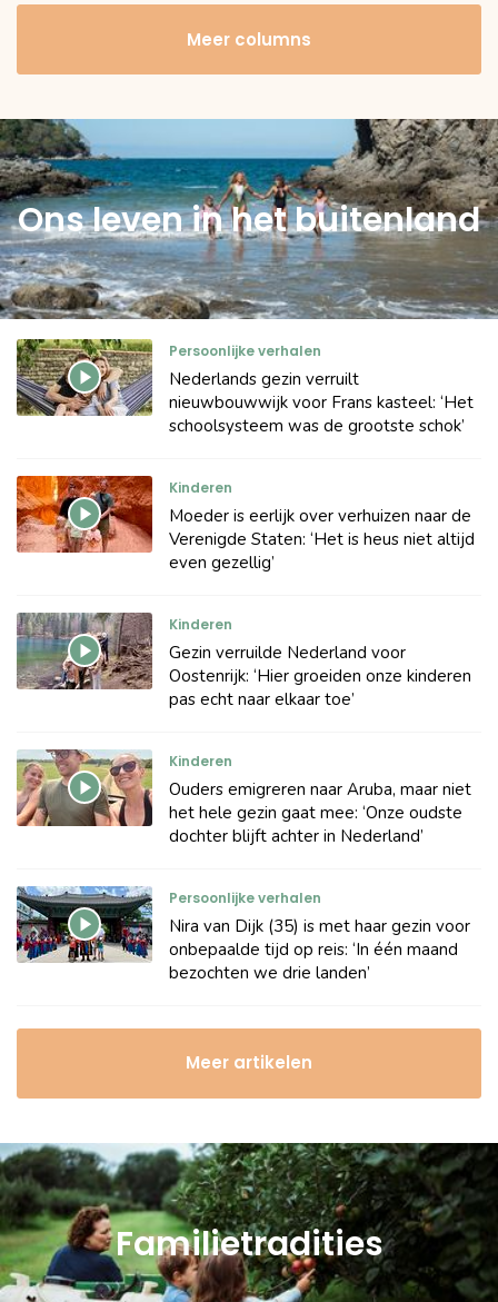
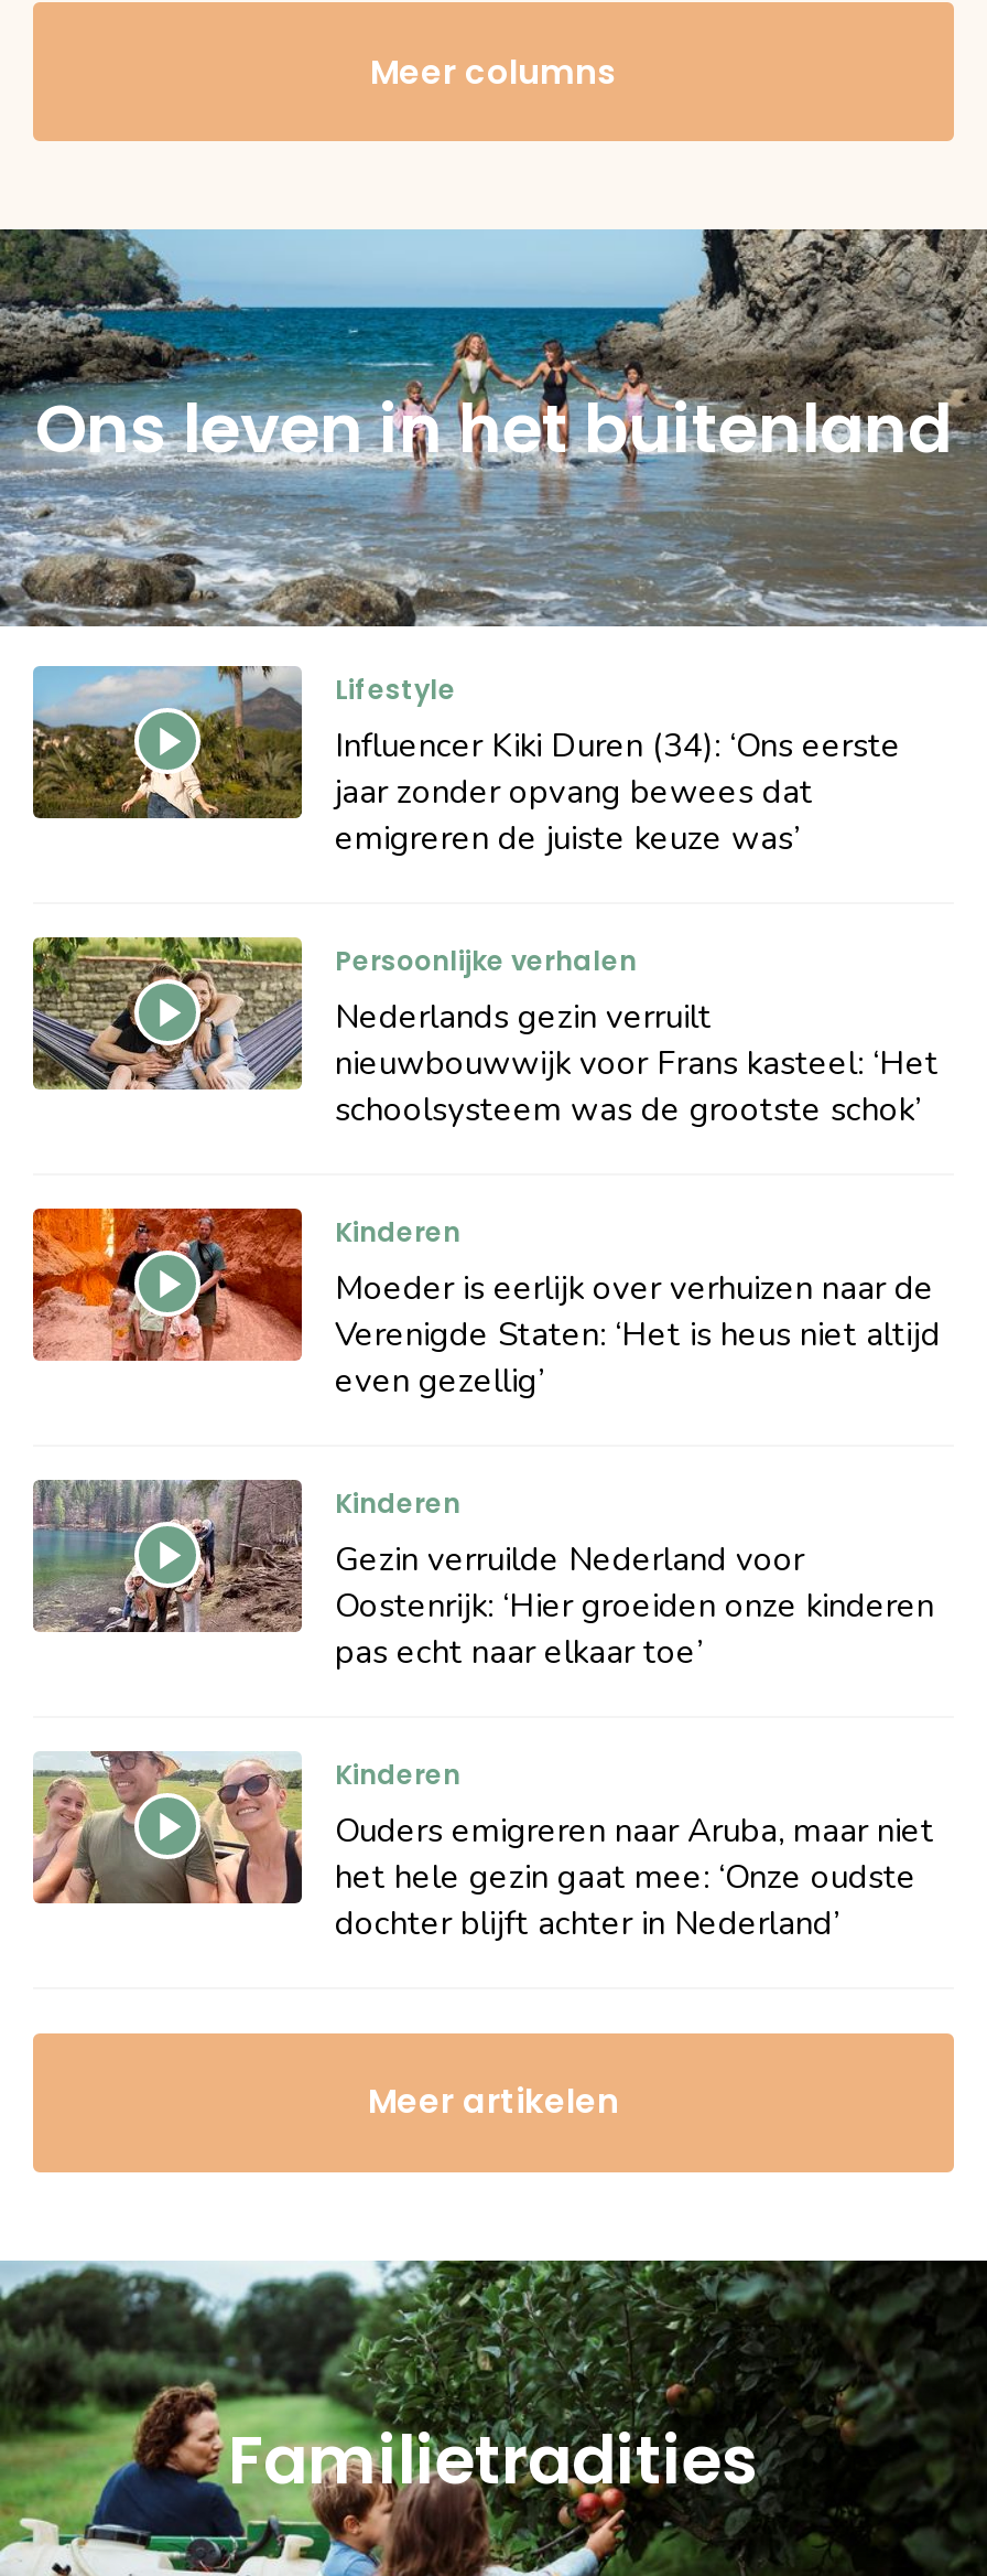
+ [image]
+ Lifestyle
+ Influencer Kiki Duren (34): ‘Ons eerste
+ jaar zonder opvang bewees dat
+ emigreren de juiste keuze was’

moved down: [image] | Persoonlijke verhalen | Nederlands gezin verruilt | ... | het hele gezin gaat mee: ‘Onze oudste | dochter blijft achter in Nederland’

- [image]
- Persoonlijke verhalen
- Nira van Dijk (35) is met haar gezin voor
- onbepaalde tijd op reis: ‘In één maand
- bezochten we drie landen’
